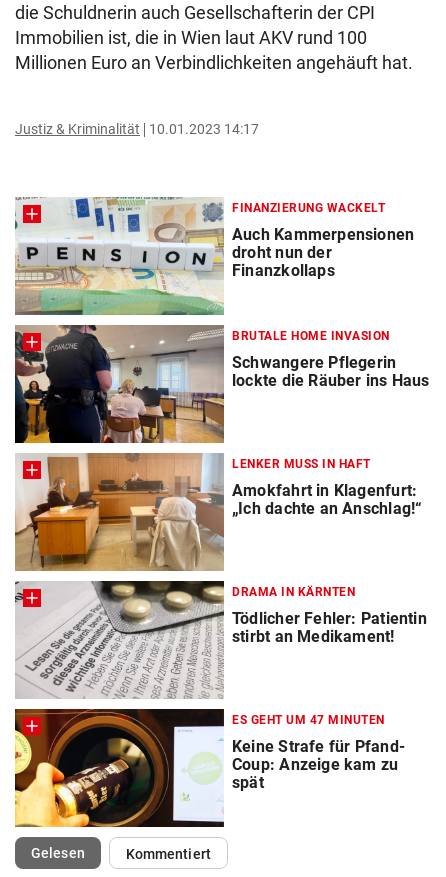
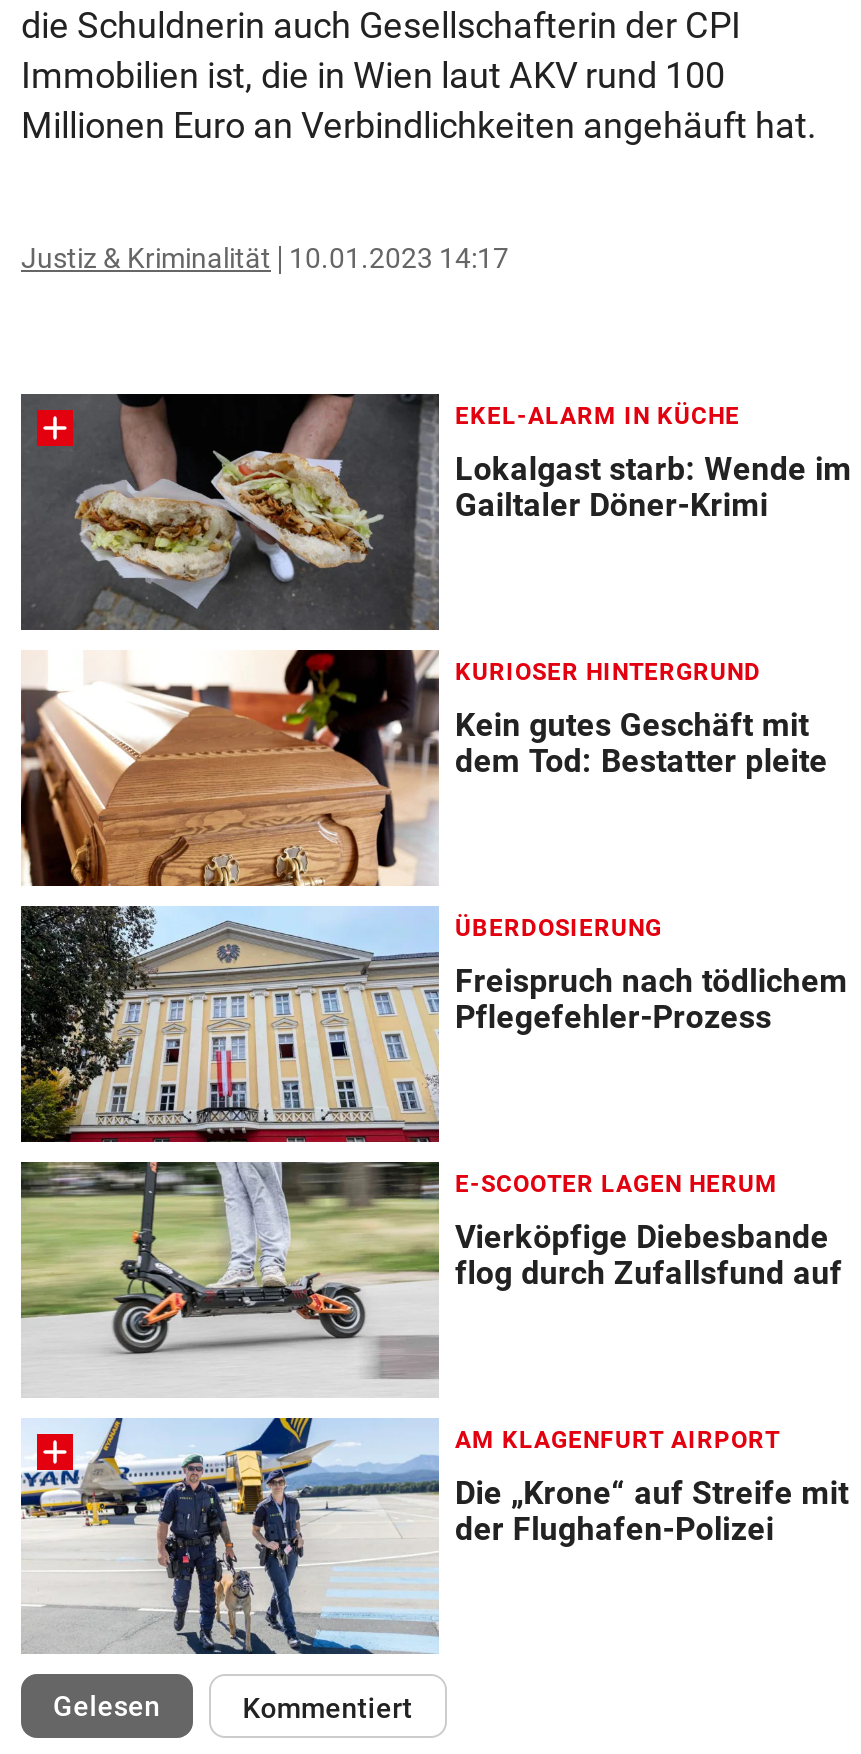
- [image]
- FINANZIERUNG WACKELT
+ [image]
+ EKEL-ALARM IN KÜCHE

- Auch Kammerpensionen
- droht nun der
- Finanzkollaps
+ Lokalgast starb: Wende im
+ Gailtaler Döner-Krimi

- [image]
- BRUTALE HOME INVASION
+ [image]
+ KURIOSER HINTERGRUND

- Schwangere Pflegerin
- lockte die Räuber ins Haus
+ Kein gutes Geschäft mit
+ dem Tod: Bestatter pleite

- [image]
- LENKER MUSS IN HAFT
+ [image]
+ ÜBERDOSIERUNG

- Amokfahrt in Klagenfurt:
- „Ich dachte an Anschlag!“
+ Freispruch nach tödlichem
+ Pflegefehler-Prozess

- [image]
- DRAMA IN KÄRNTEN
+ [image]
+ E-SCOOTER LAGEN HERUM

- Tödlicher Fehler: Patientin
- stirbt an Medikament!
+ Vierköpfige Diebesbande
+ flog durch Zufallsfund auf

- [image]
- ES GEHT UM 47 MINUTEN
+ [image]
+ AM KLAGENFURT AIRPORT

- Keine Strafe für Pfand-
- Coup: Anzeige kam zu
- spät
+ Die „Krone“ auf Streife mit
+ der Flughafen-Polizei
